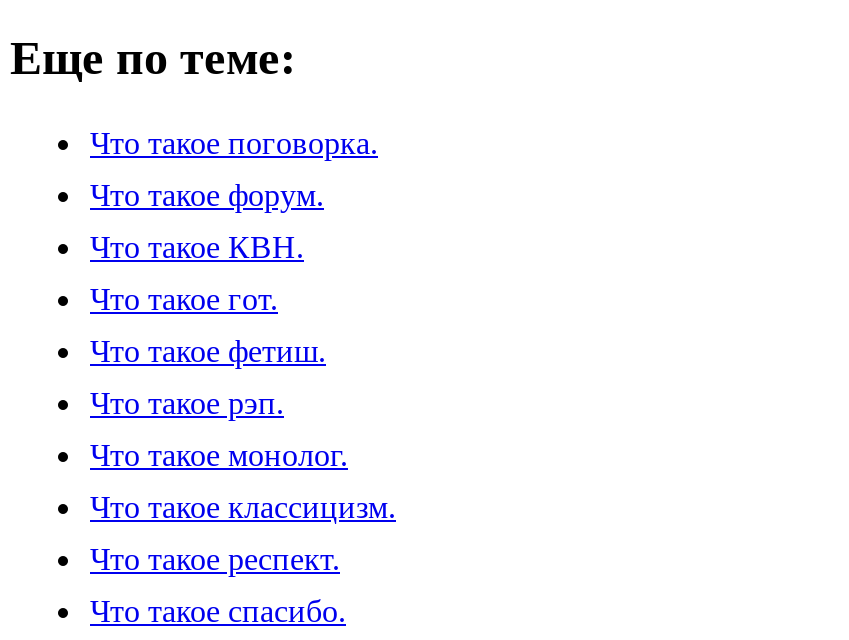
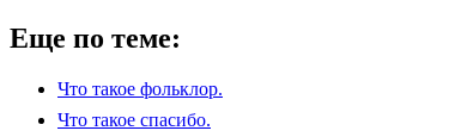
- Что такое поговорка.
- Что такое форум.
- Что такое КВН.
- Что такое гот.
- Что такое фетиш.
- Что такое рэп.
- Что такое монолог.
- Что такое классицизм.
- Что такое респект.
+ Что такое фольклор.
